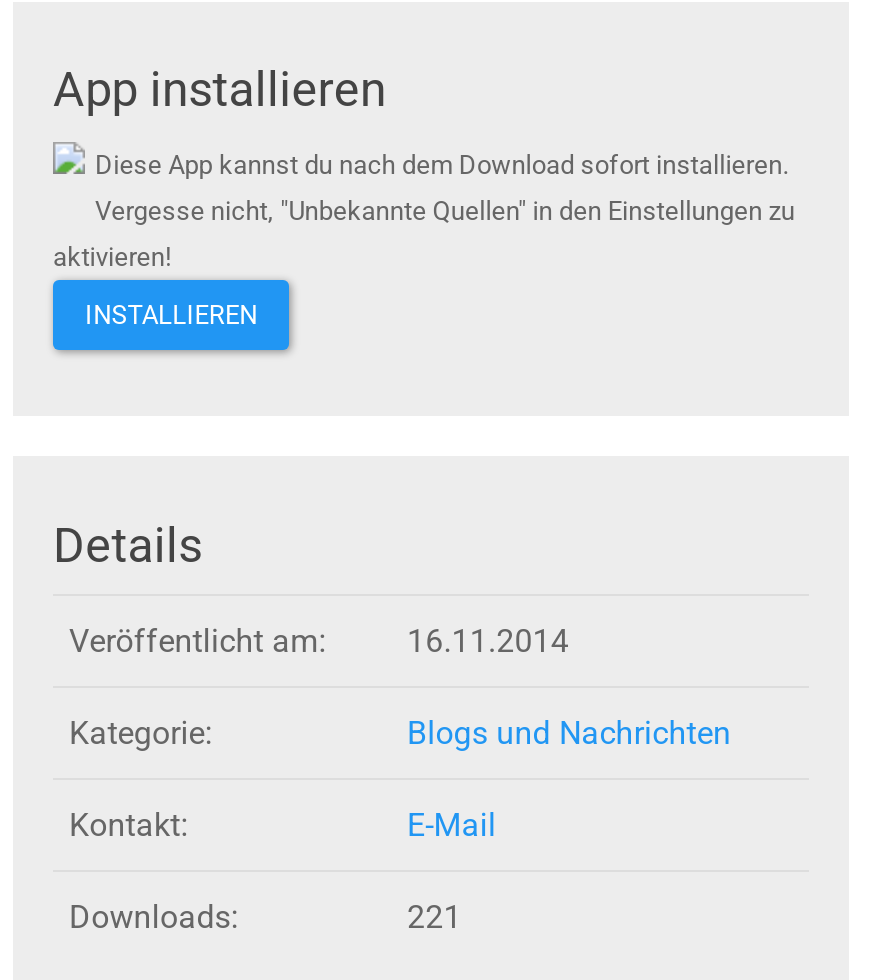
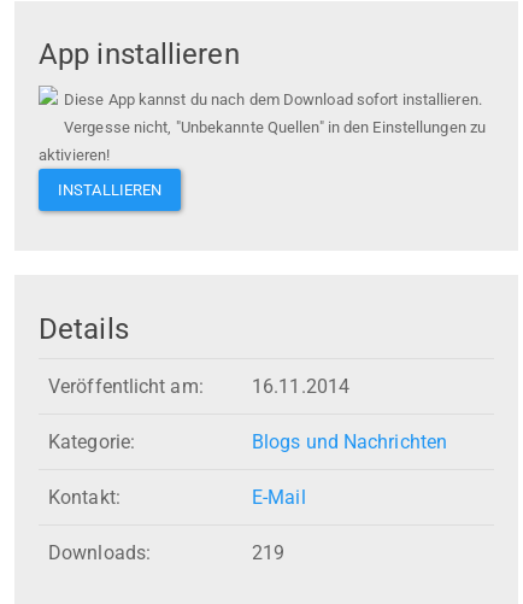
- 221
+ 219
